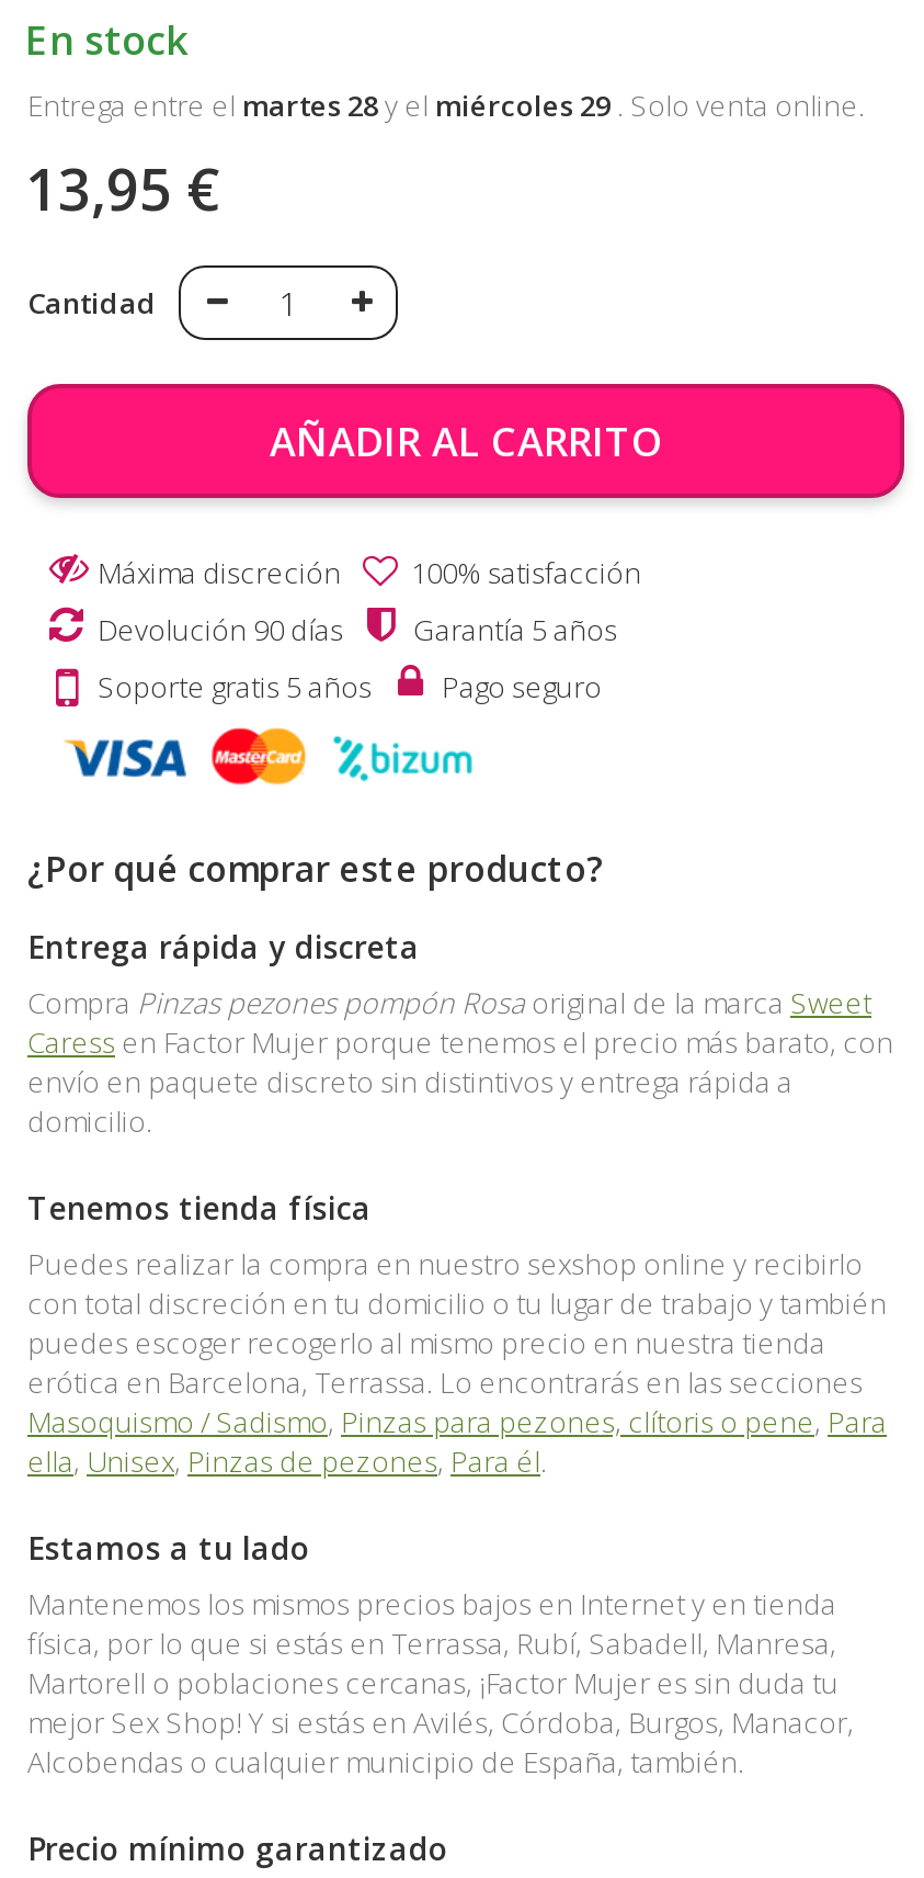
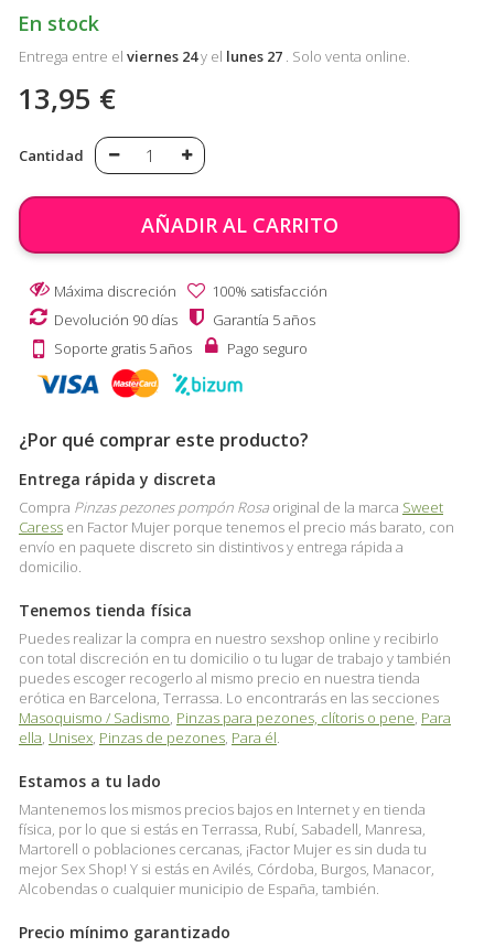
- Entrega entre el martes 28y el miércoles 29 . Solo venta online.
+ Entrega entre el viernes 24y el lunes 27 . Solo venta online.
